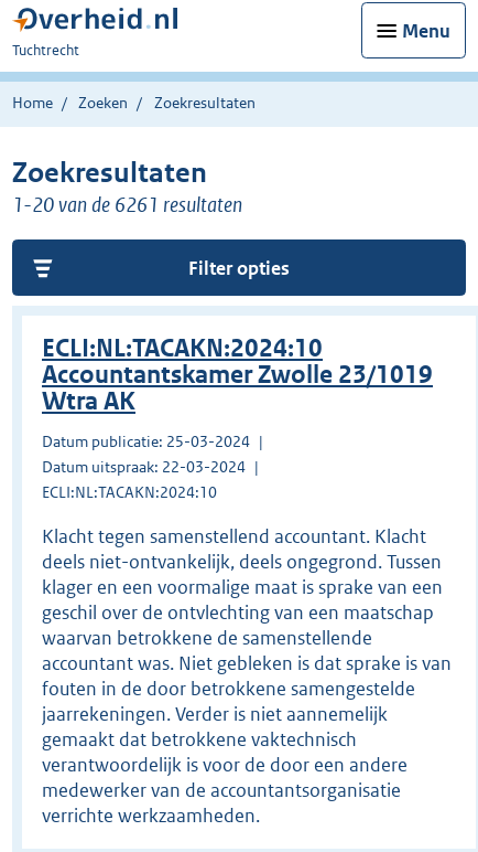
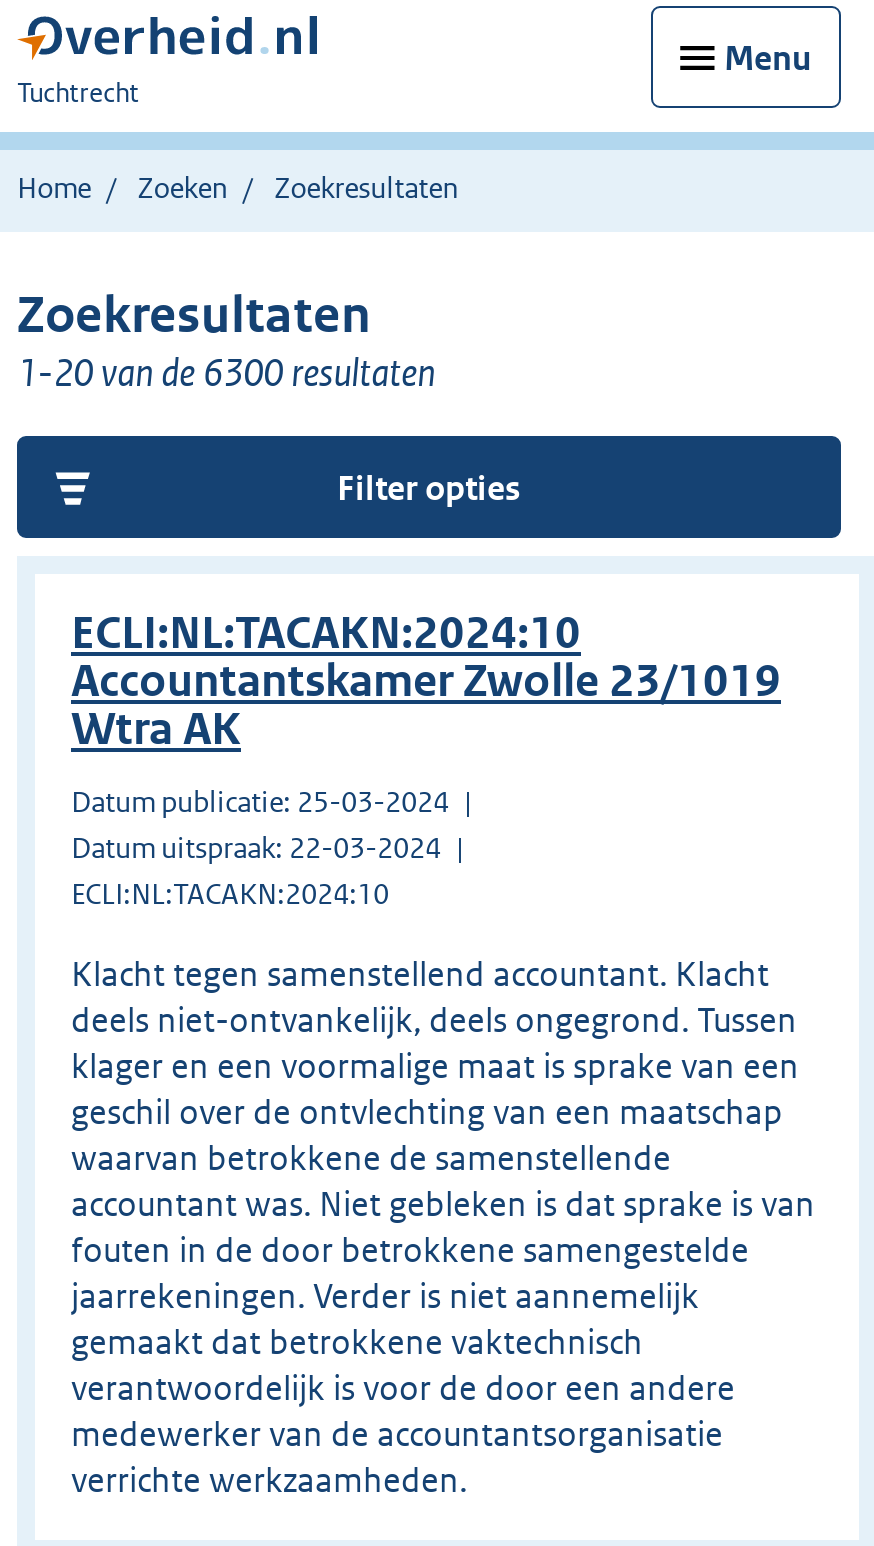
- 1-20 van de 6261 resultaten
+ 1-20 van de 6300 resultaten
